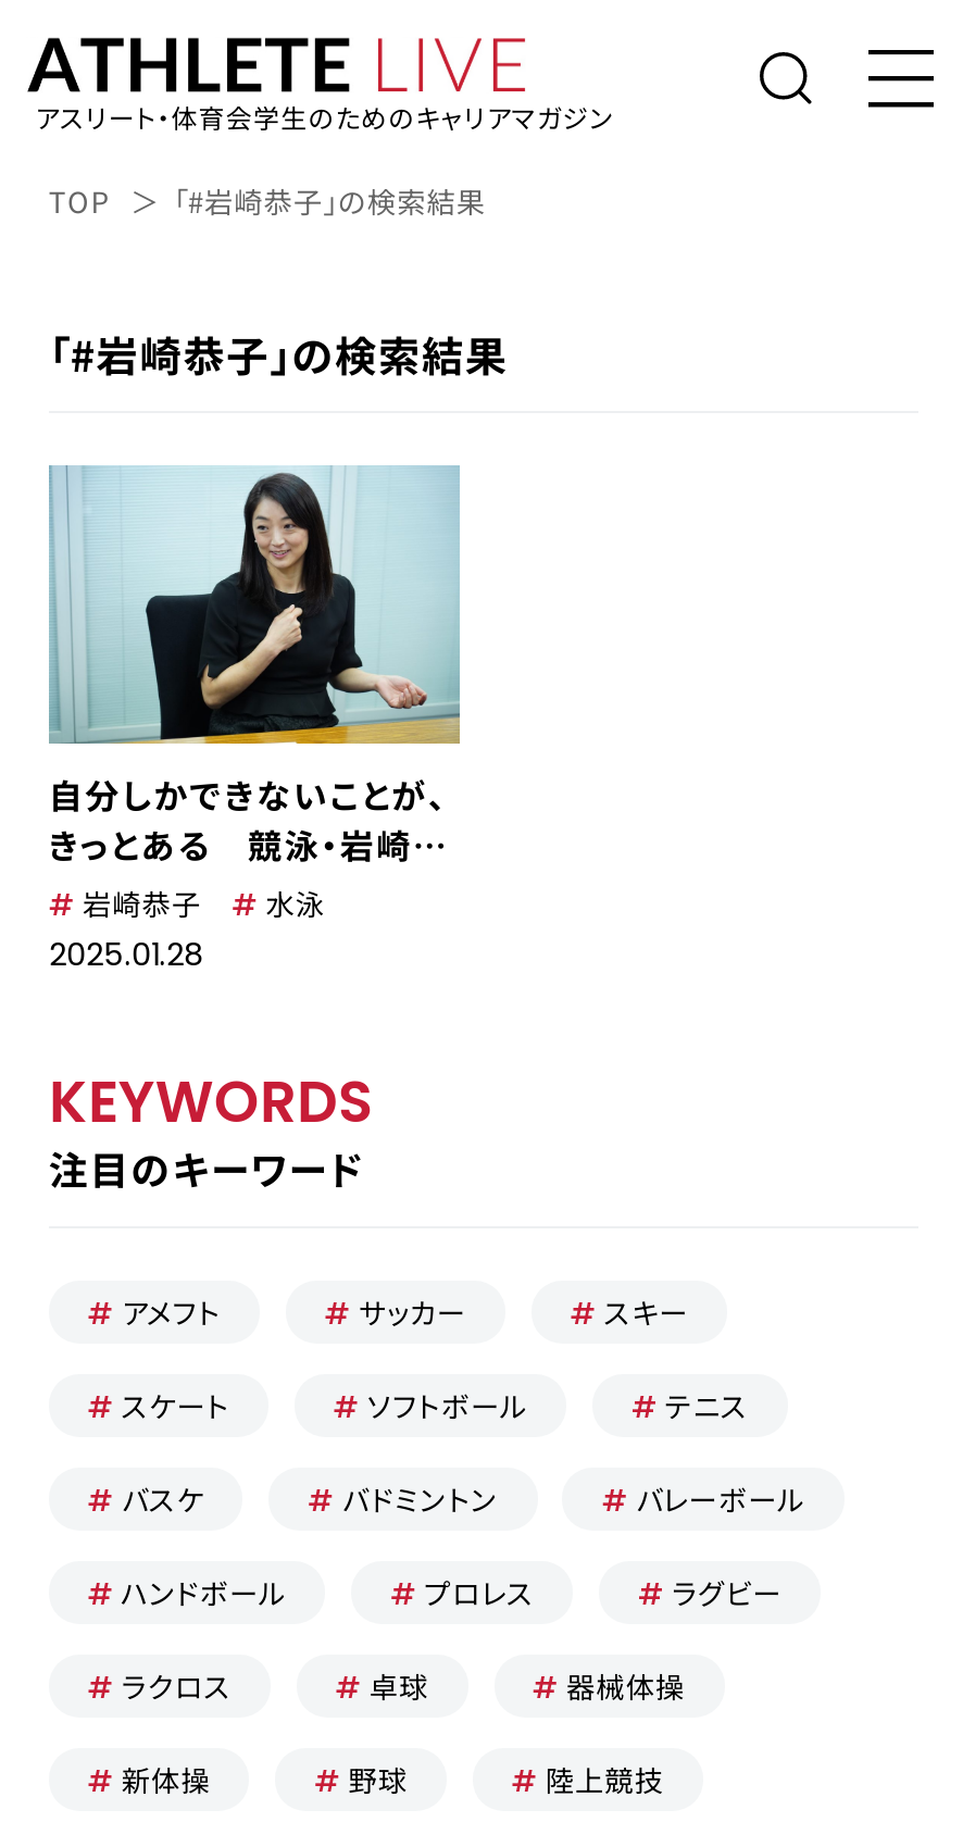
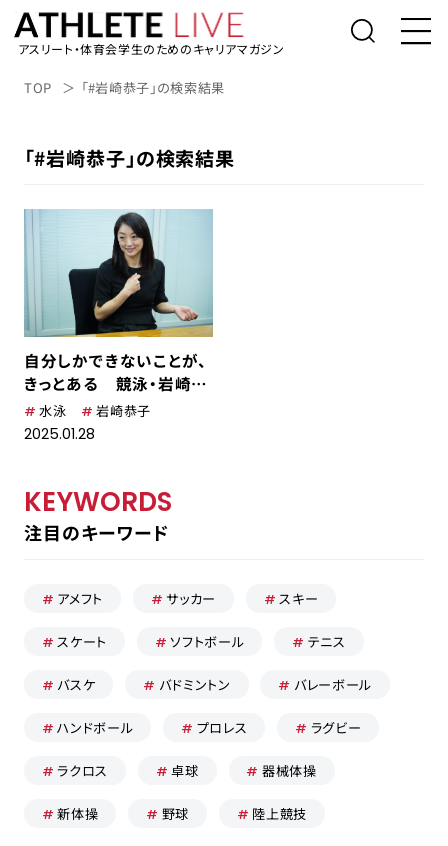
- 子岩崎恭子
- 水泳
+ 子水泳
+ 岩崎恭子
